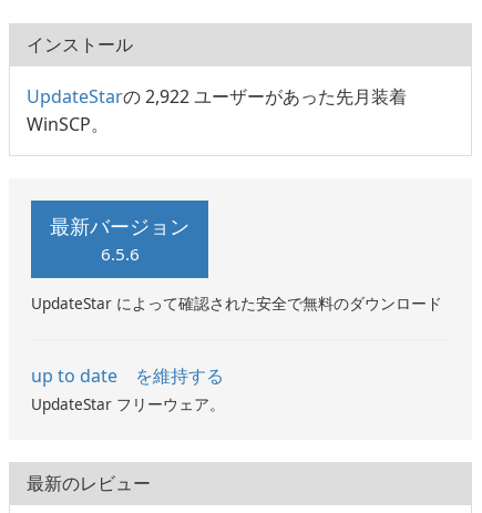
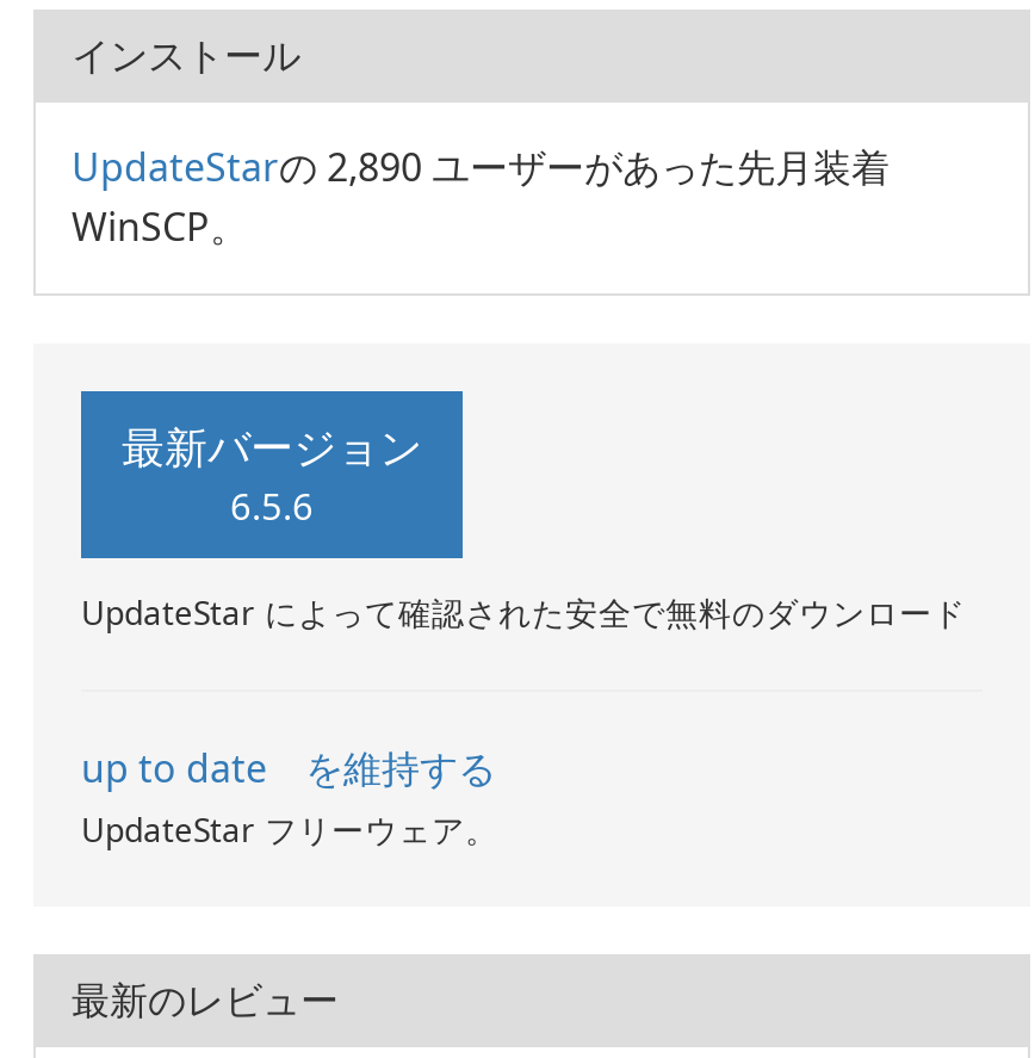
- UpdateStarの 2,922 ユーザーがあった先月装着
+ UpdateStarの 2,890 ユーザーがあった先月装着
